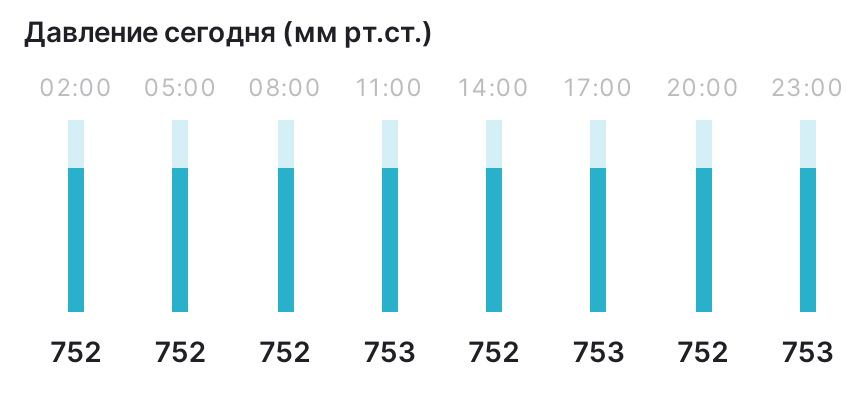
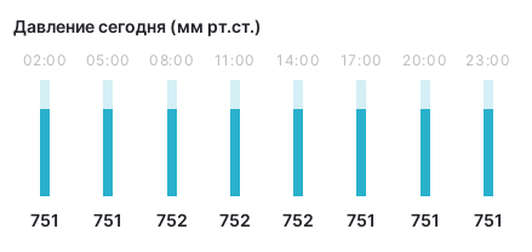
- 752
+ 751

- 752
+ 751

- 753
+ 752

- 753
+ 751

- 752
+ 751

- 753
+ 751
